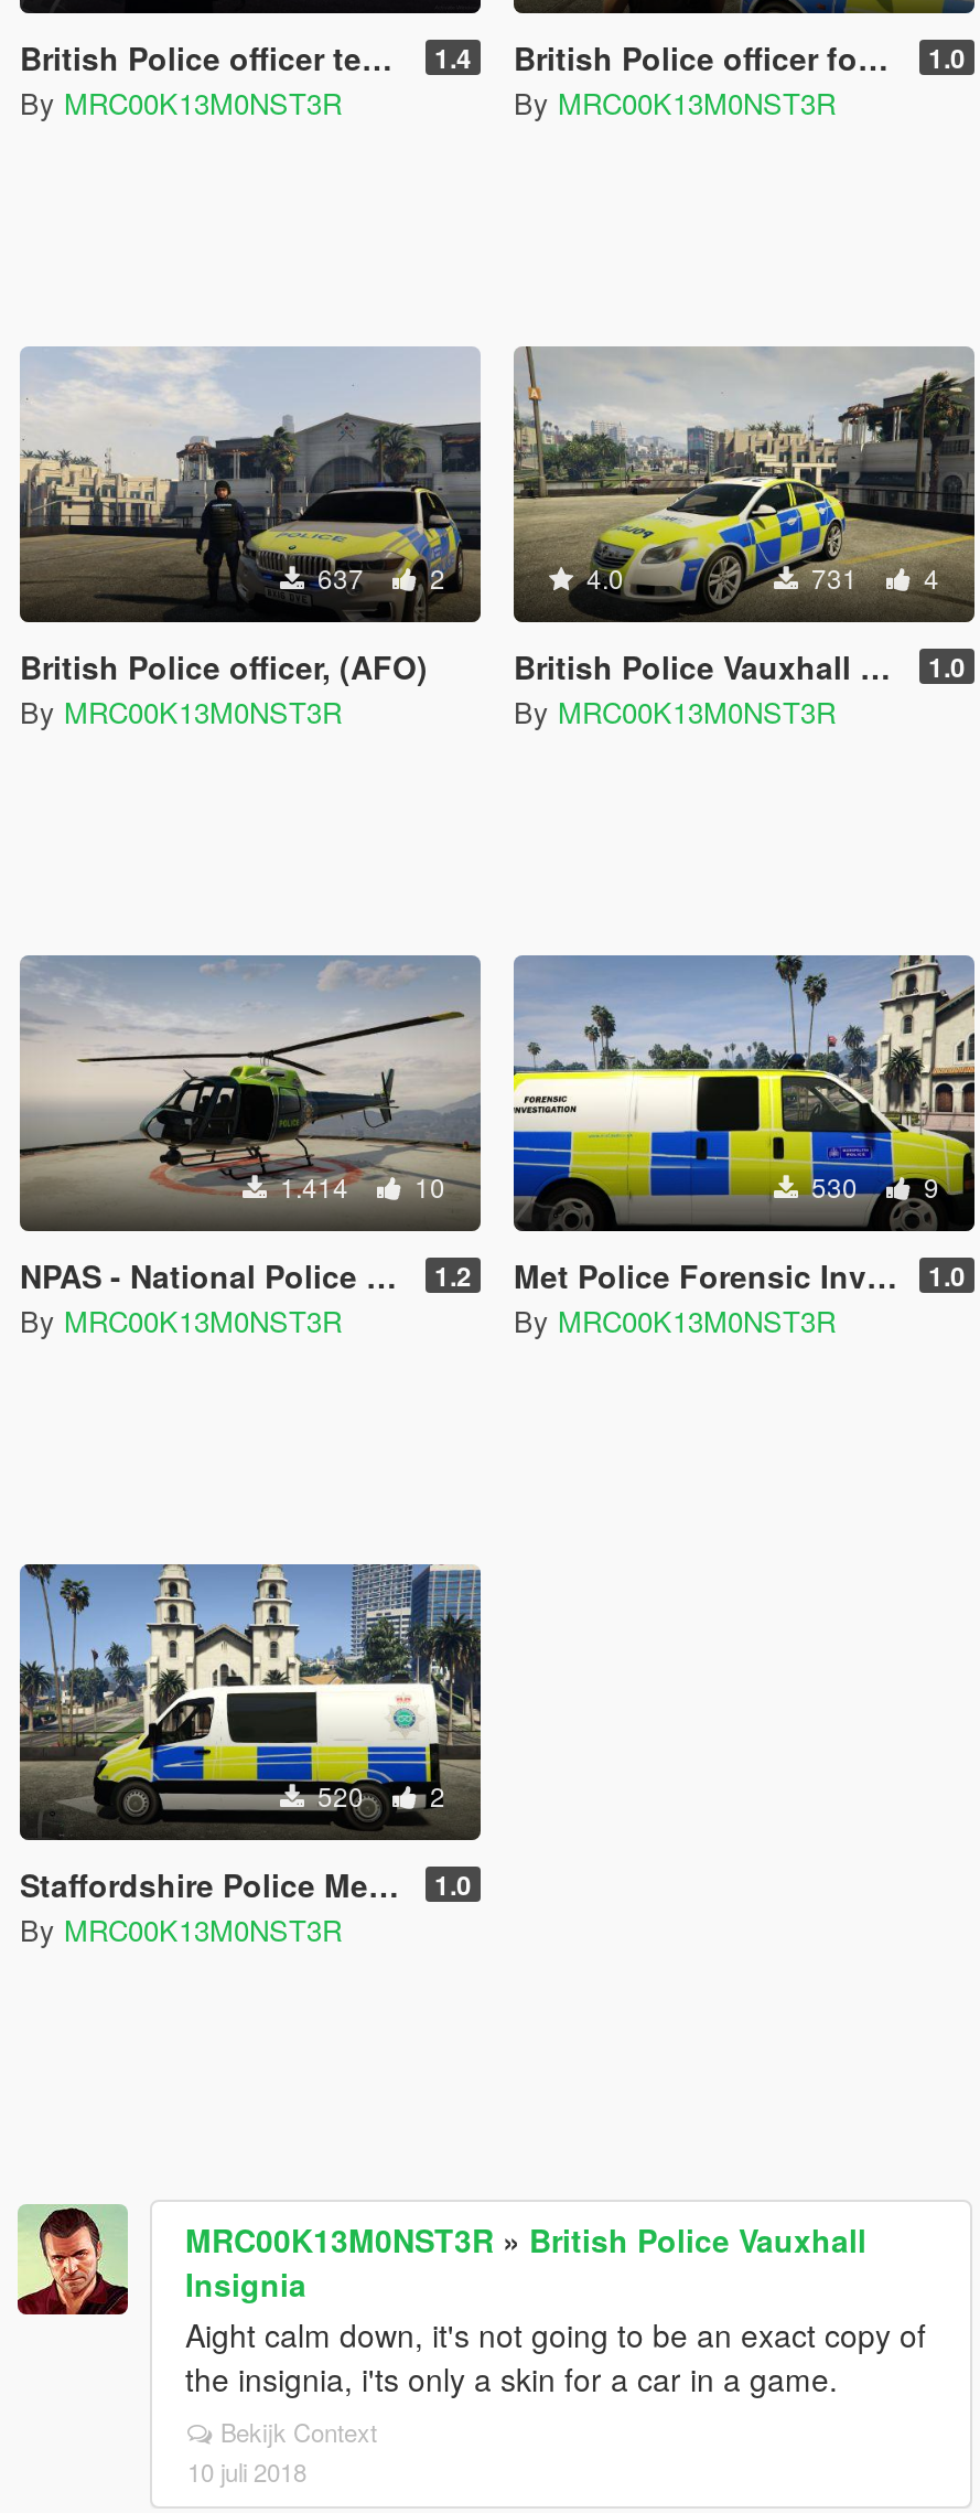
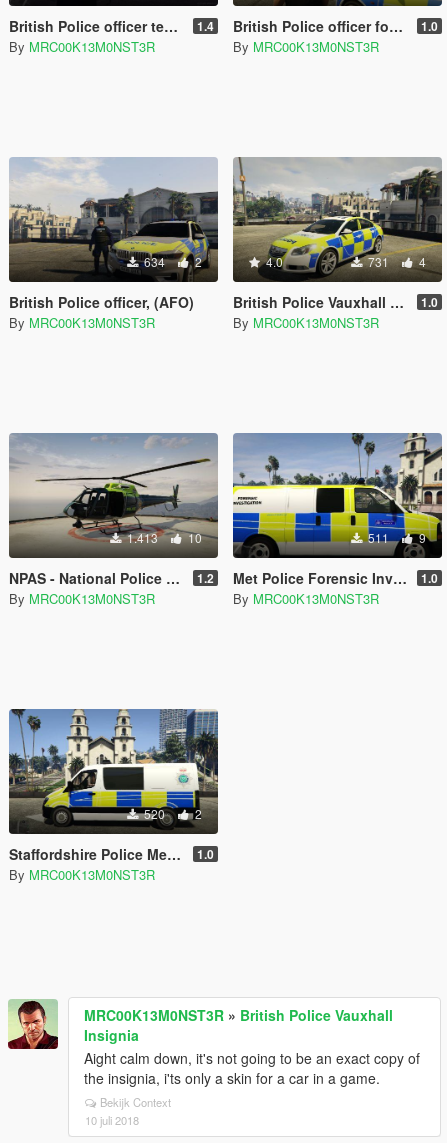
- 637 2
+ 634 2

- 1.414 10
+ 1.413 10

- 530 9
+ 511 9
